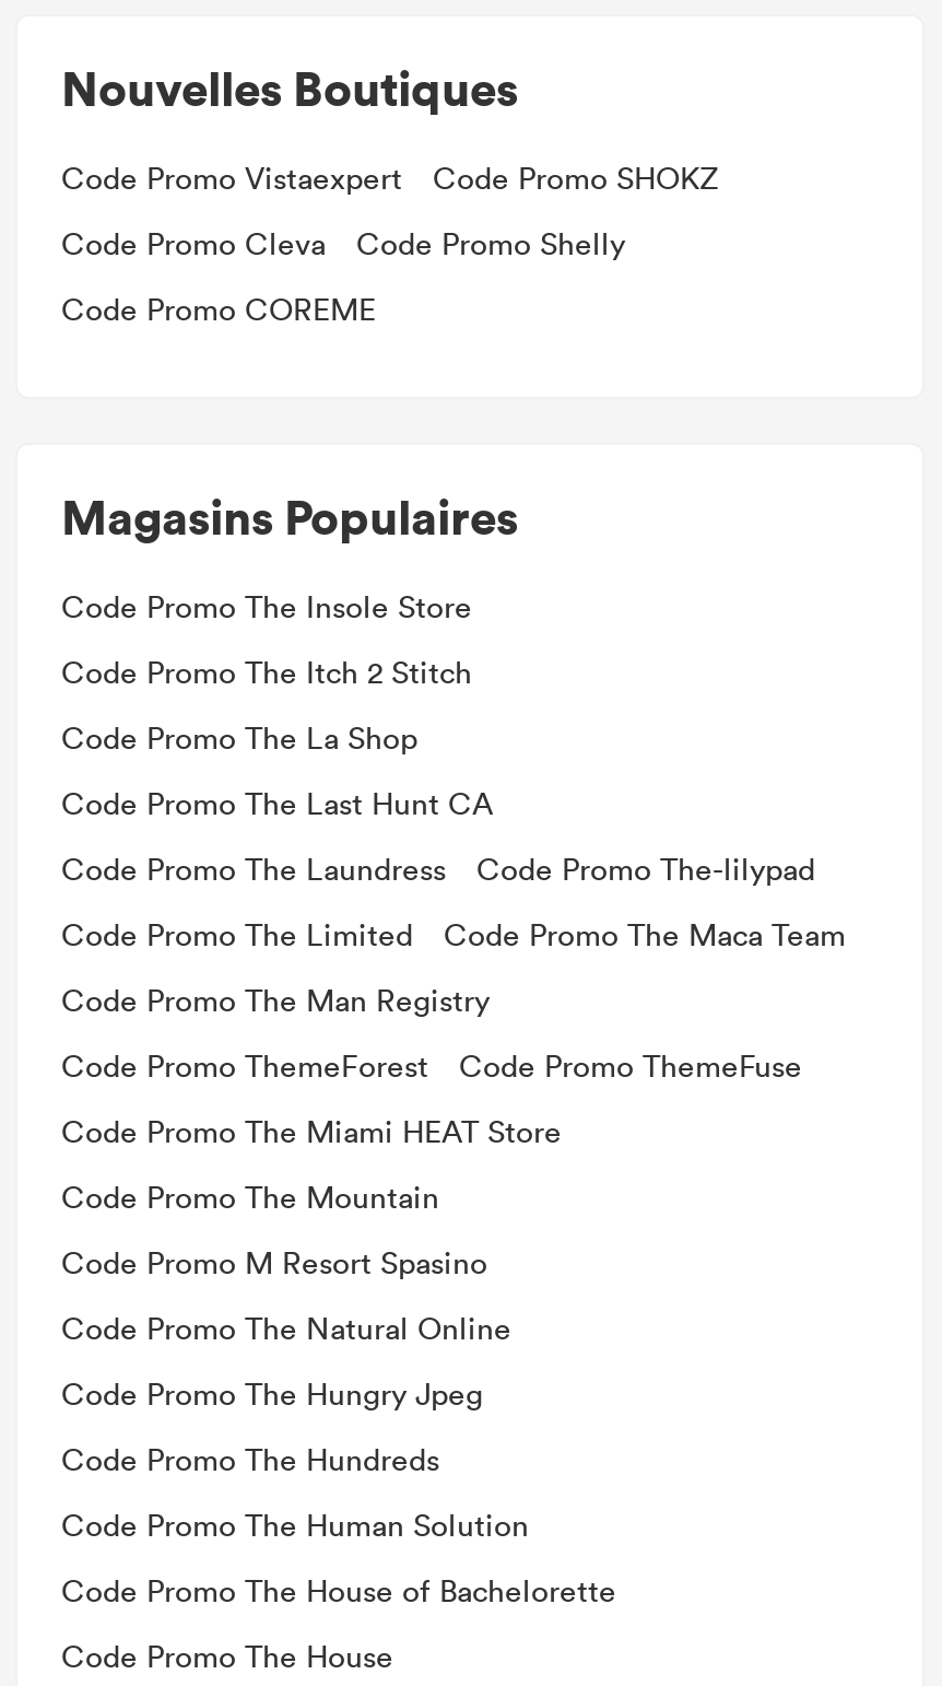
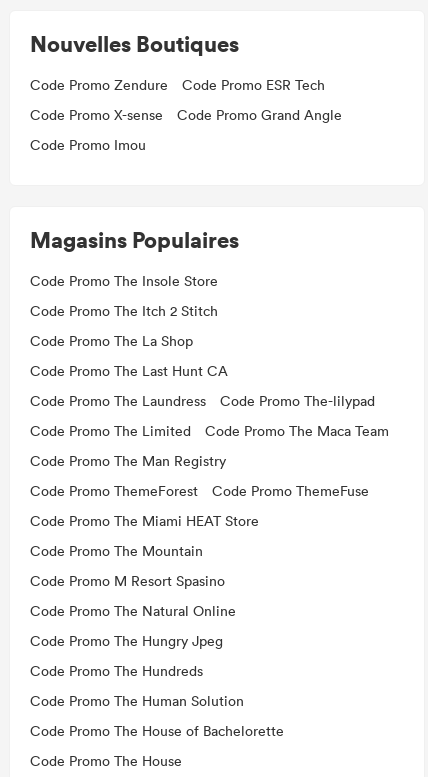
- Code Promo Vistaexpert
- Code Promo SHOKZ
+ Code Promo Zendure
+ Code Promo ESR Tech

- Code Promo Cleva
- Code Promo Shelly
+ Code Promo X-sense
+ Code Promo Grand Angle

- Code Promo COREME
+ Code Promo Imou
